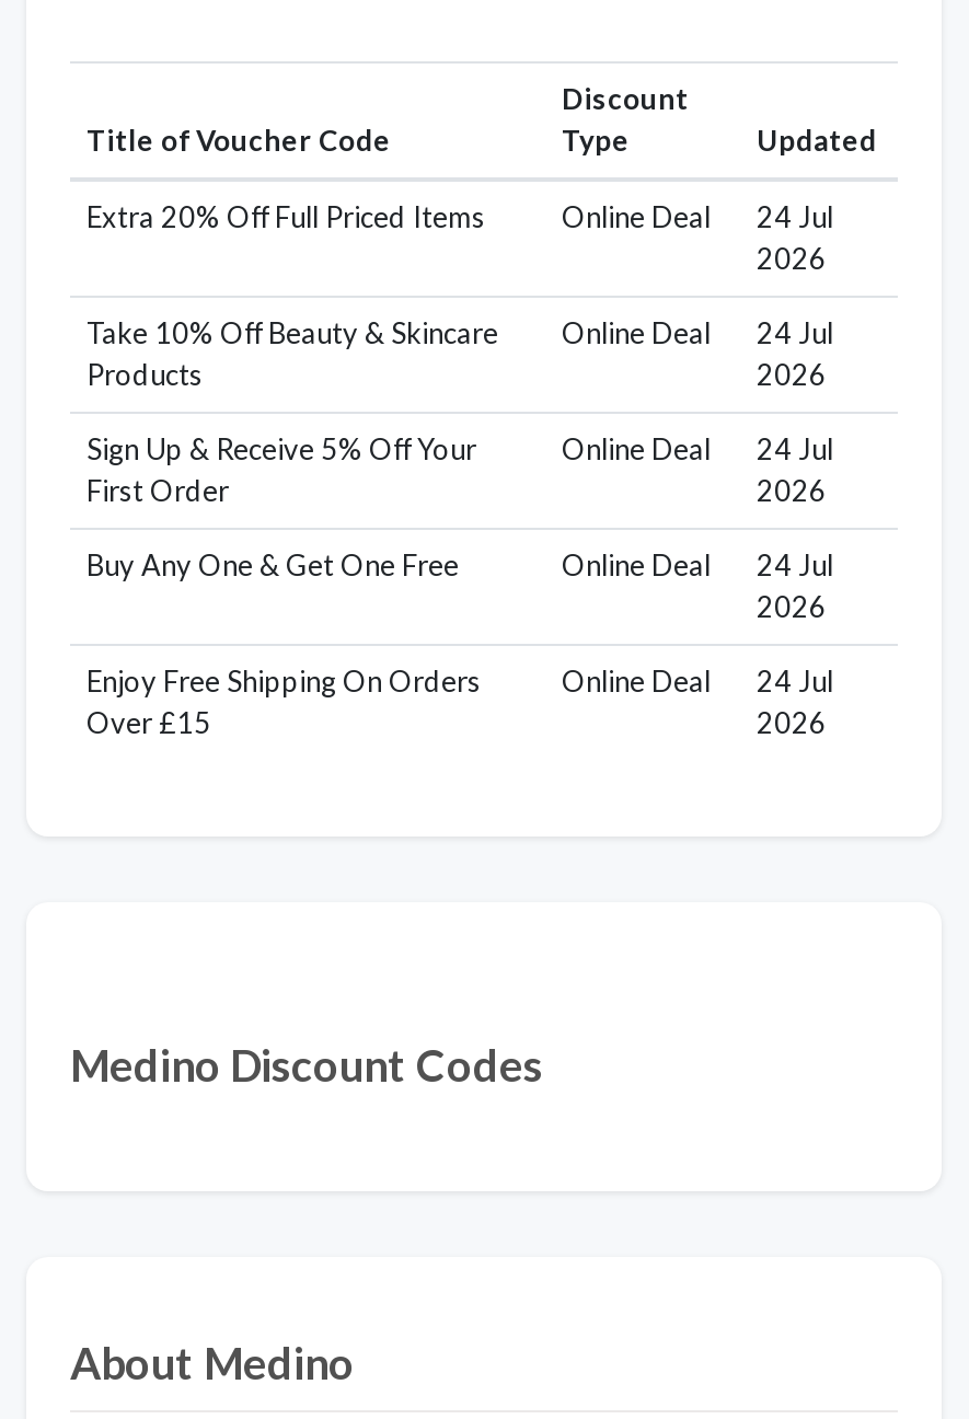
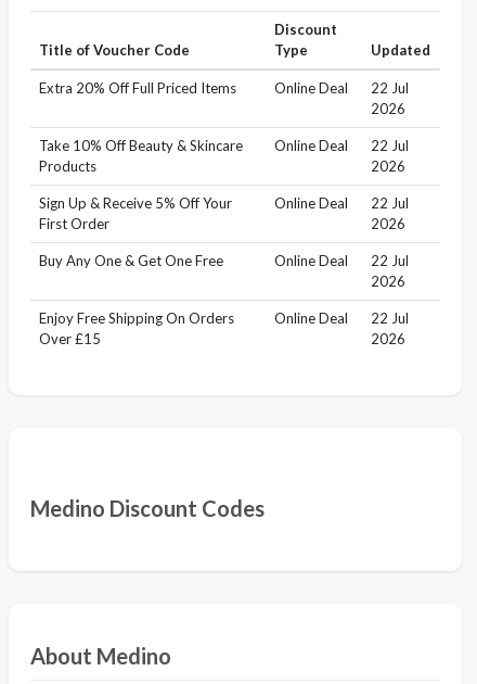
- Online Deal 24 Jul
+ Online Deal 22 Jul

- Take 10% Off Beauty & Skincare Online Deal 24 Jul
+ Take 10% Off Beauty & Skincare Online Deal 22 Jul

- Online Deal 24 Jul
+ Online Deal 22 Jul

- Online Deal 24 Jul
+ Online Deal 22 Jul

- Online Deal 24 Jul
+ Online Deal 22 Jul
